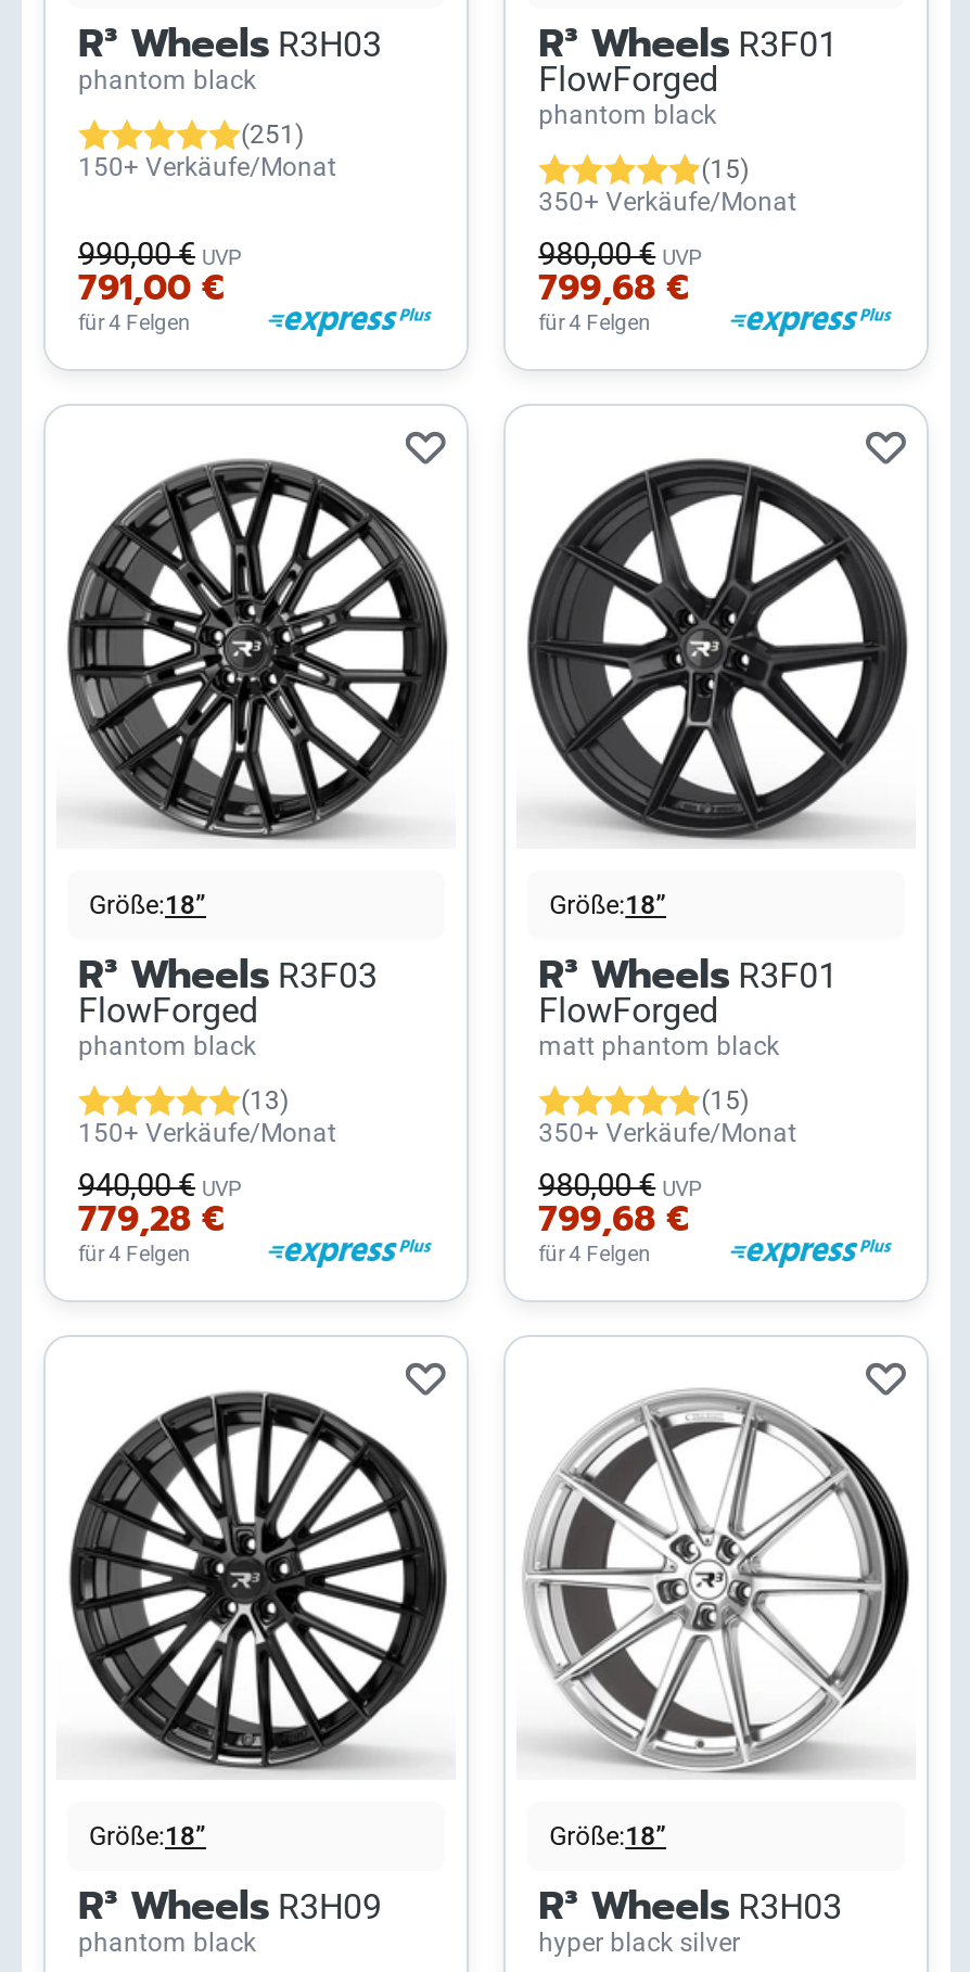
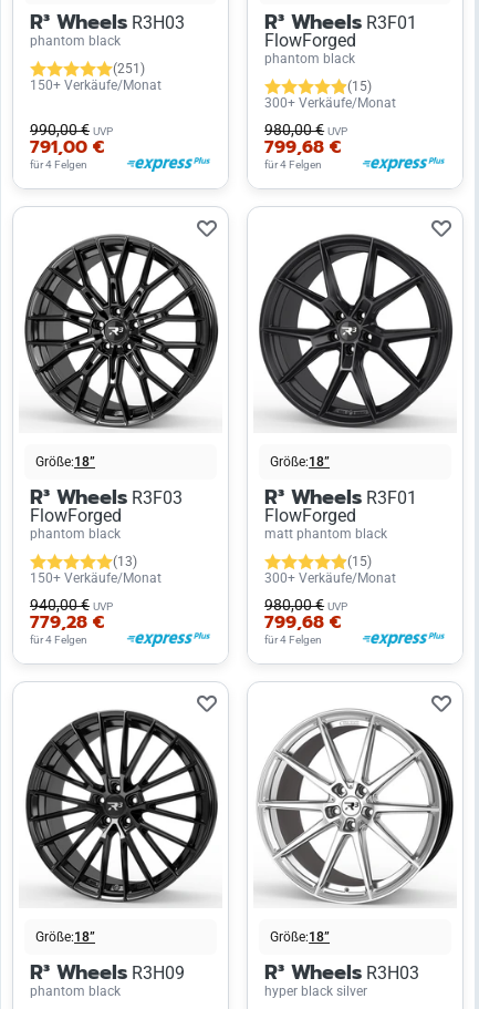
- 350+ Verkäufe/Monat
+ 300+ Verkäufe/Monat

- 350+ Verkäufe/Monat
+ 300+ Verkäufe/Monat
